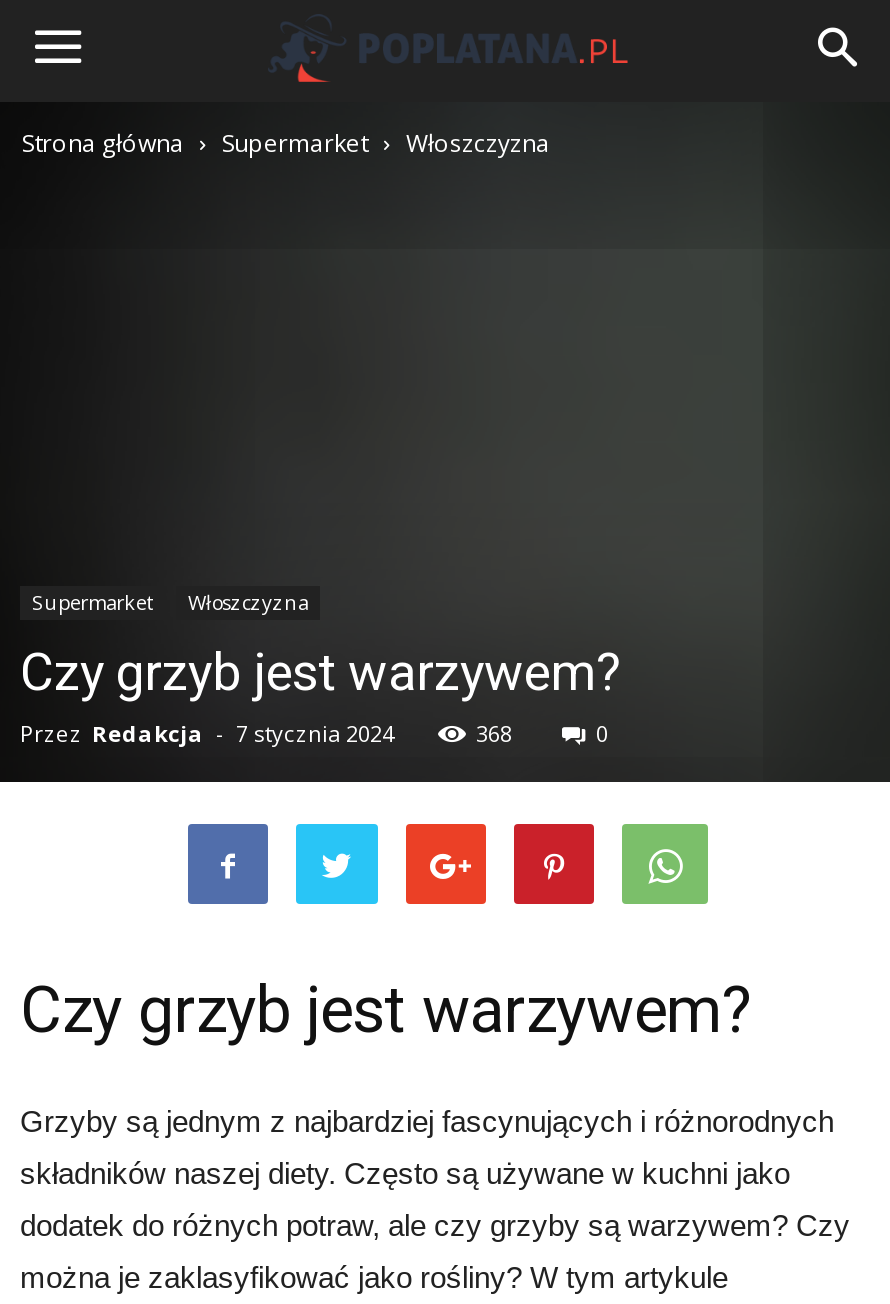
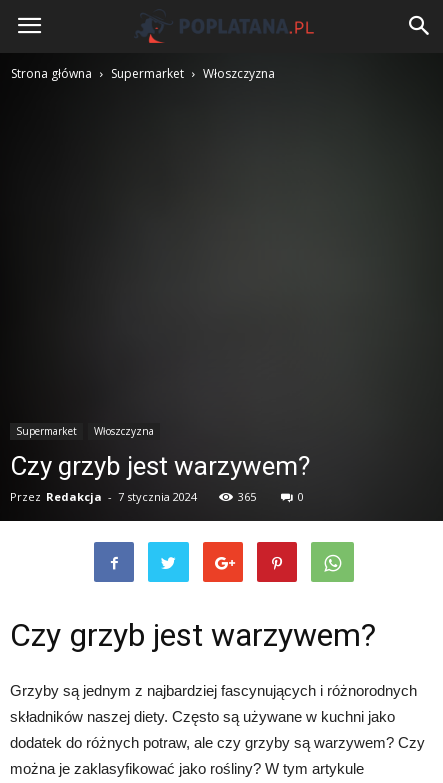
- 368
+ 365
